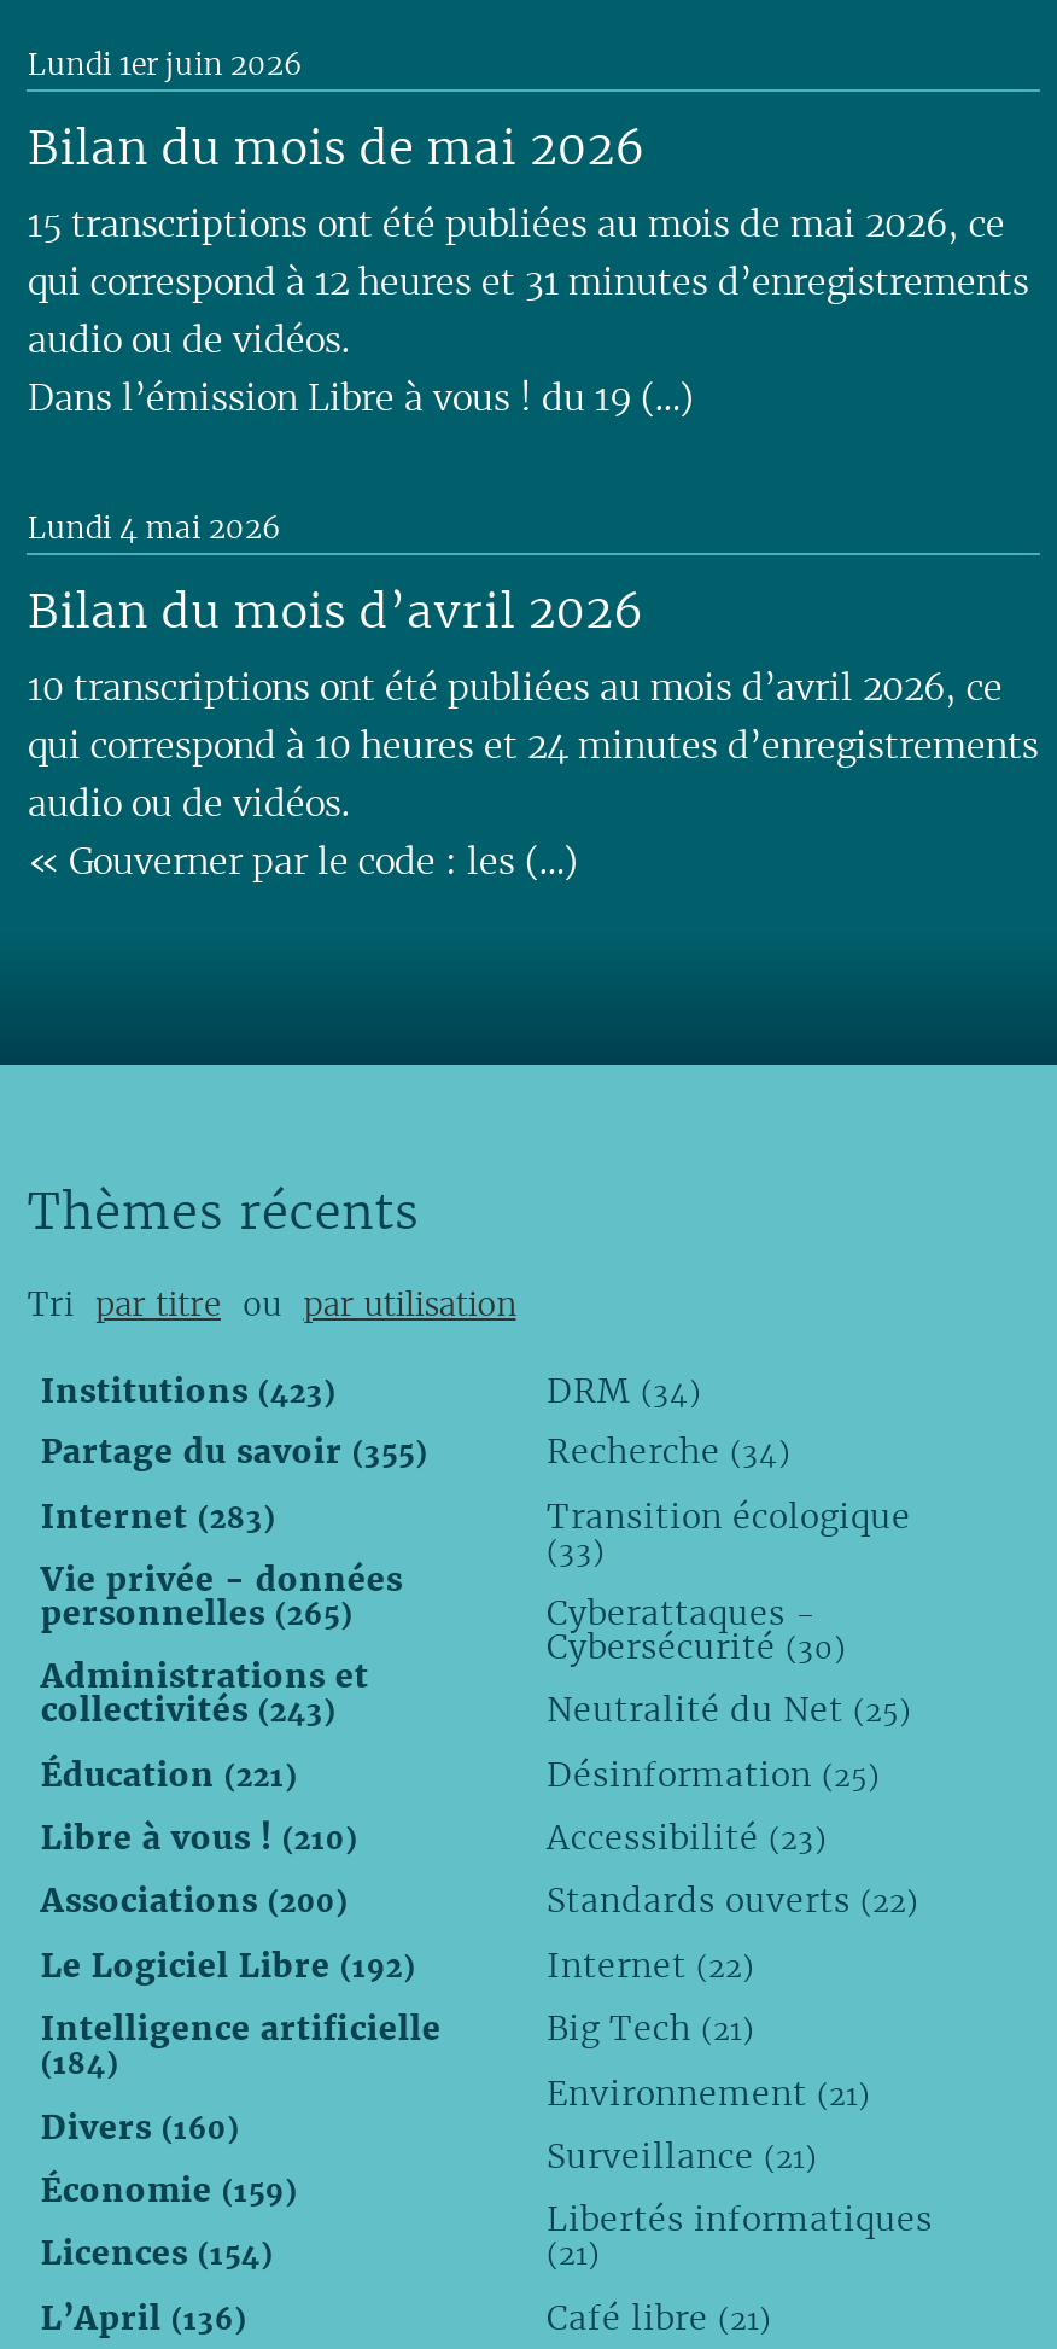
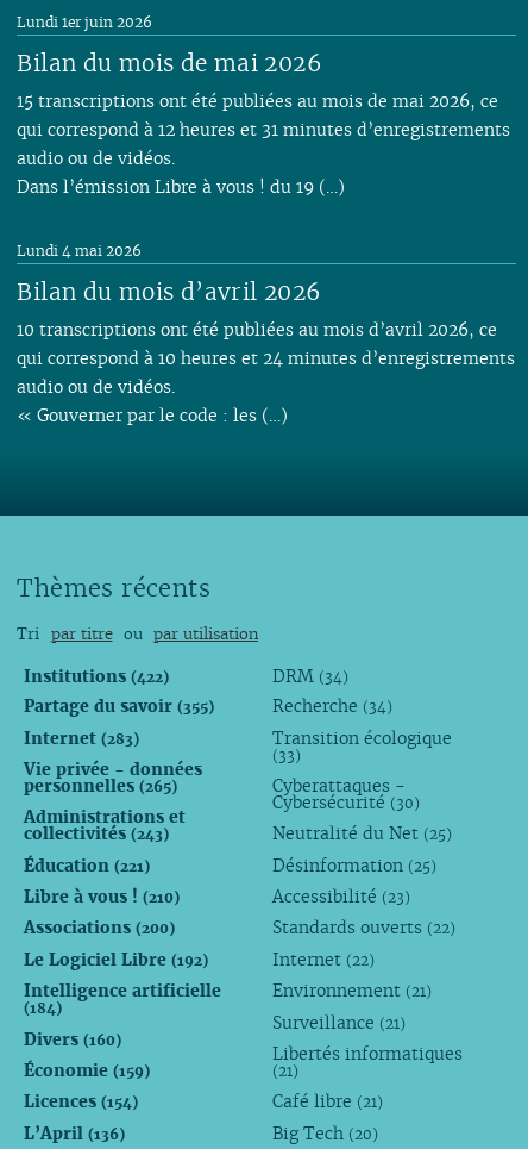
- Institutions (423)
+ Institutions (422)

- Big Tech (21)

moved up: Environnement (21) | Surveillance (21) | Libertés informatiques | (21) | Café libre (21)

+ Big Tech (20)
